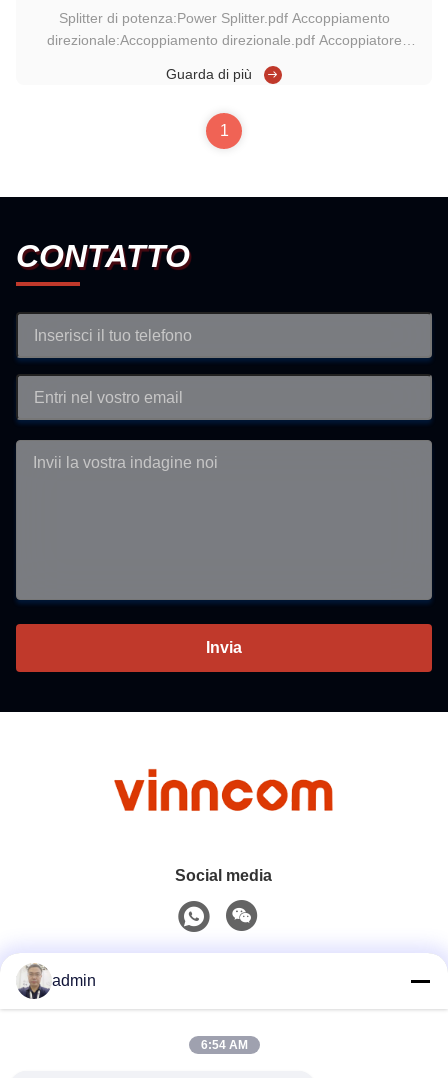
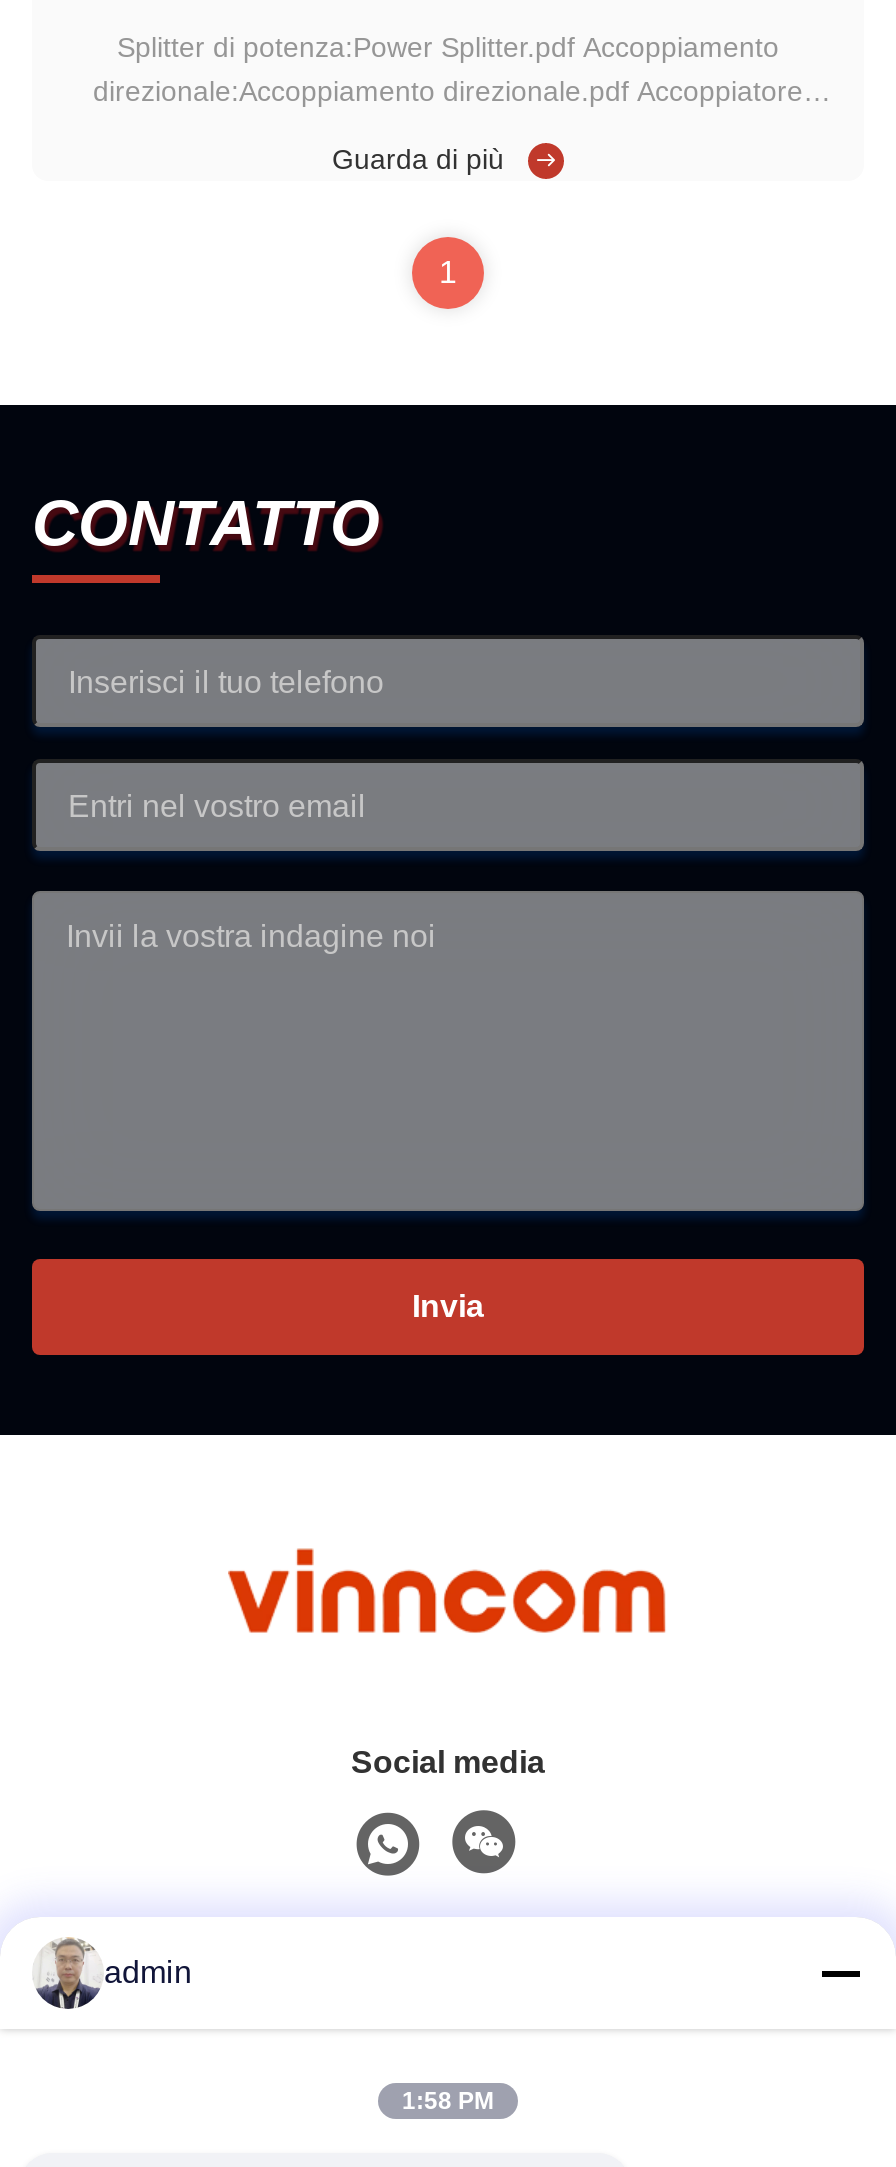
- 6:54 AM
+ 1:58 PM
